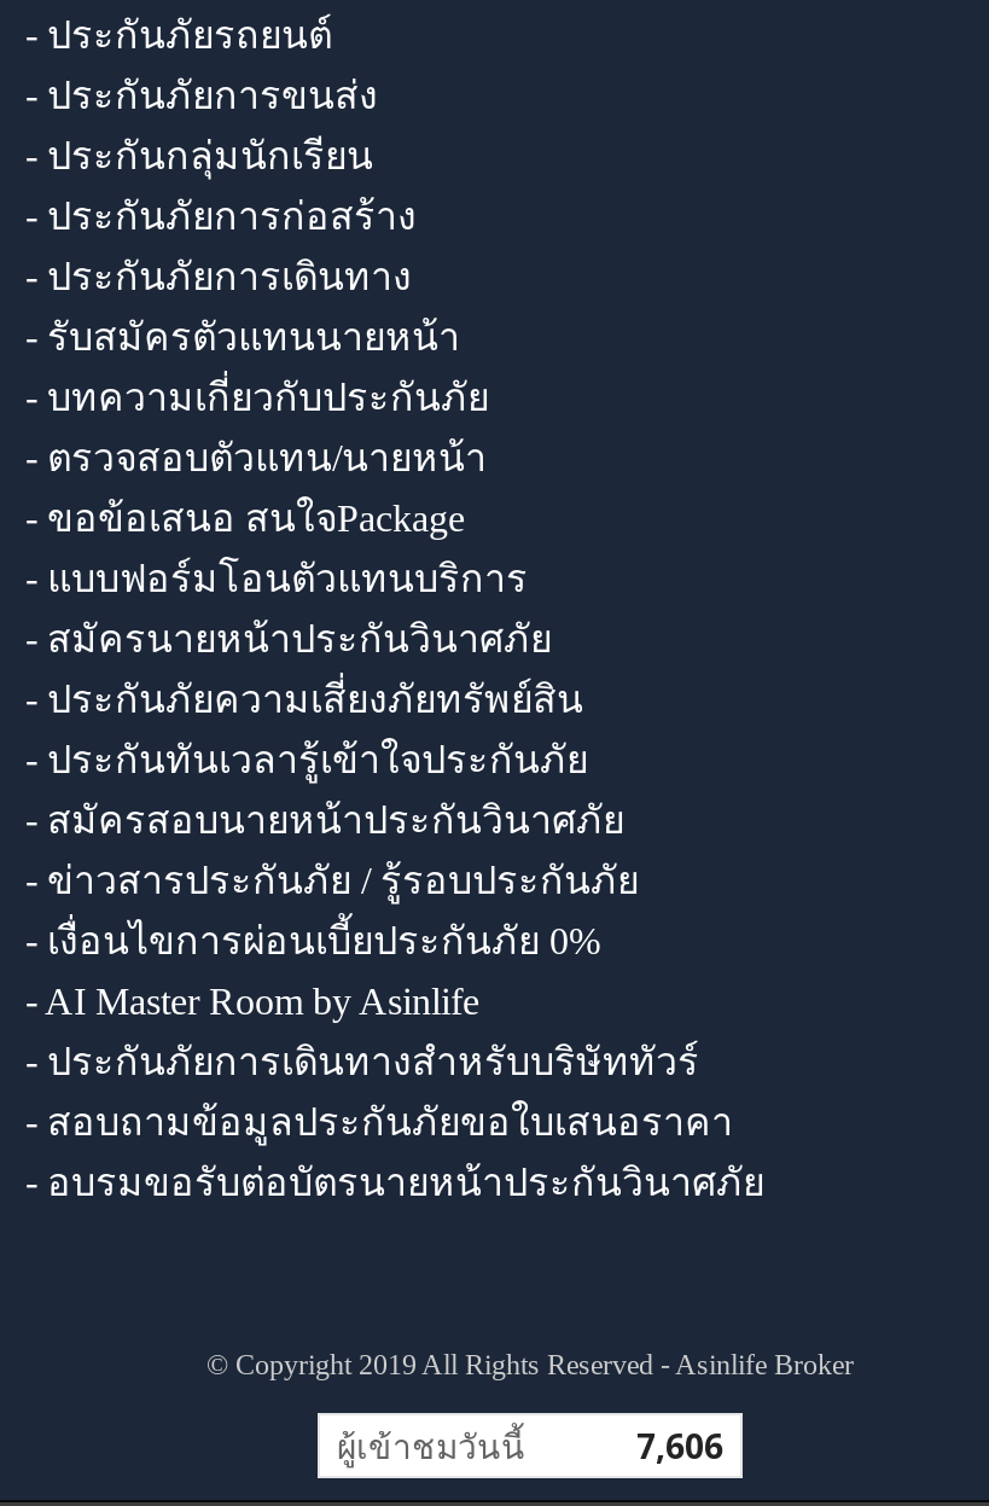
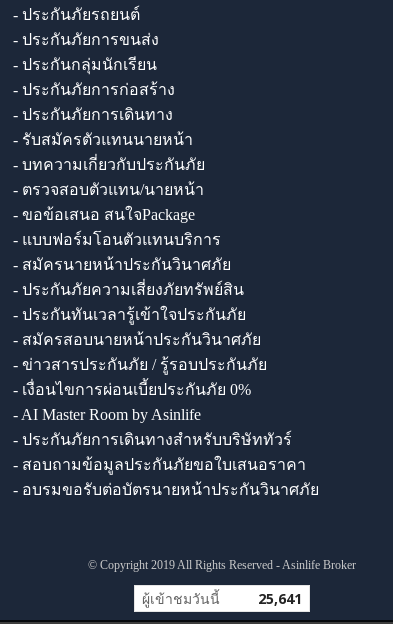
- 7,606
+ 25,641
